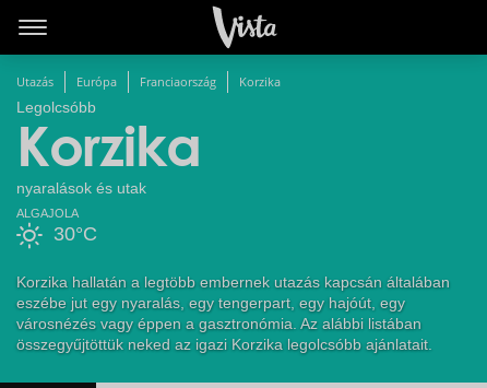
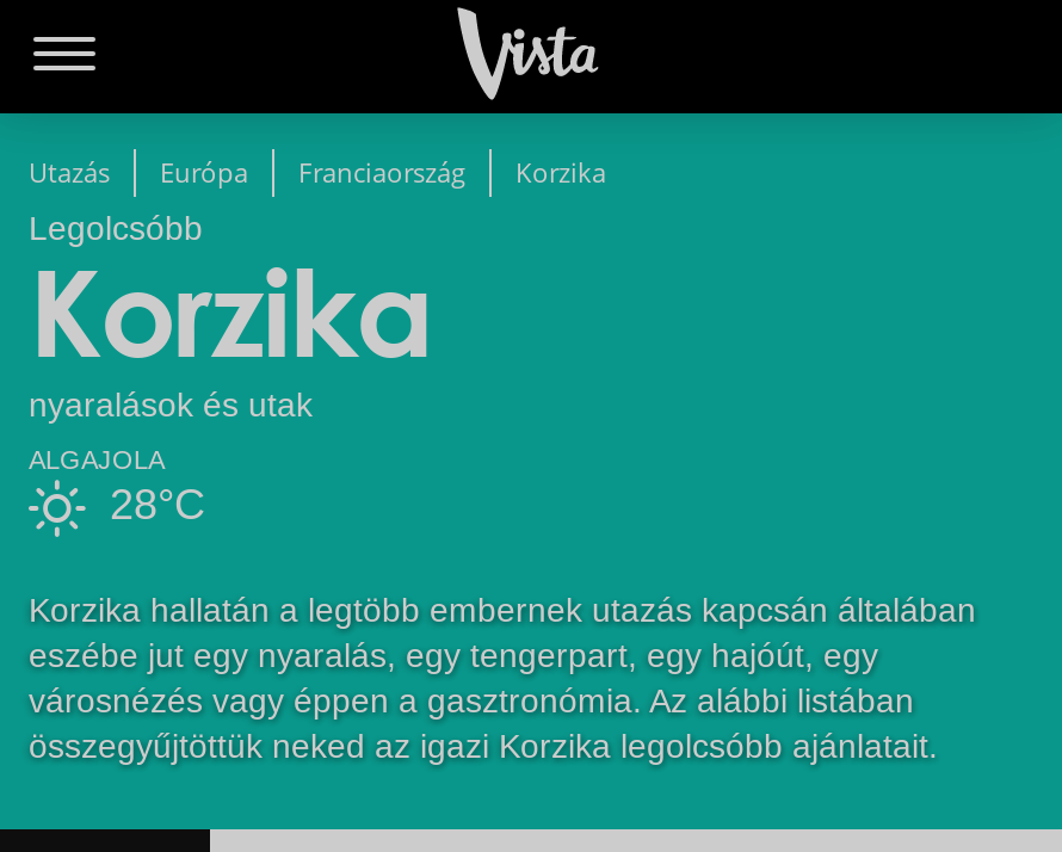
- 30°C
+ 28°C
